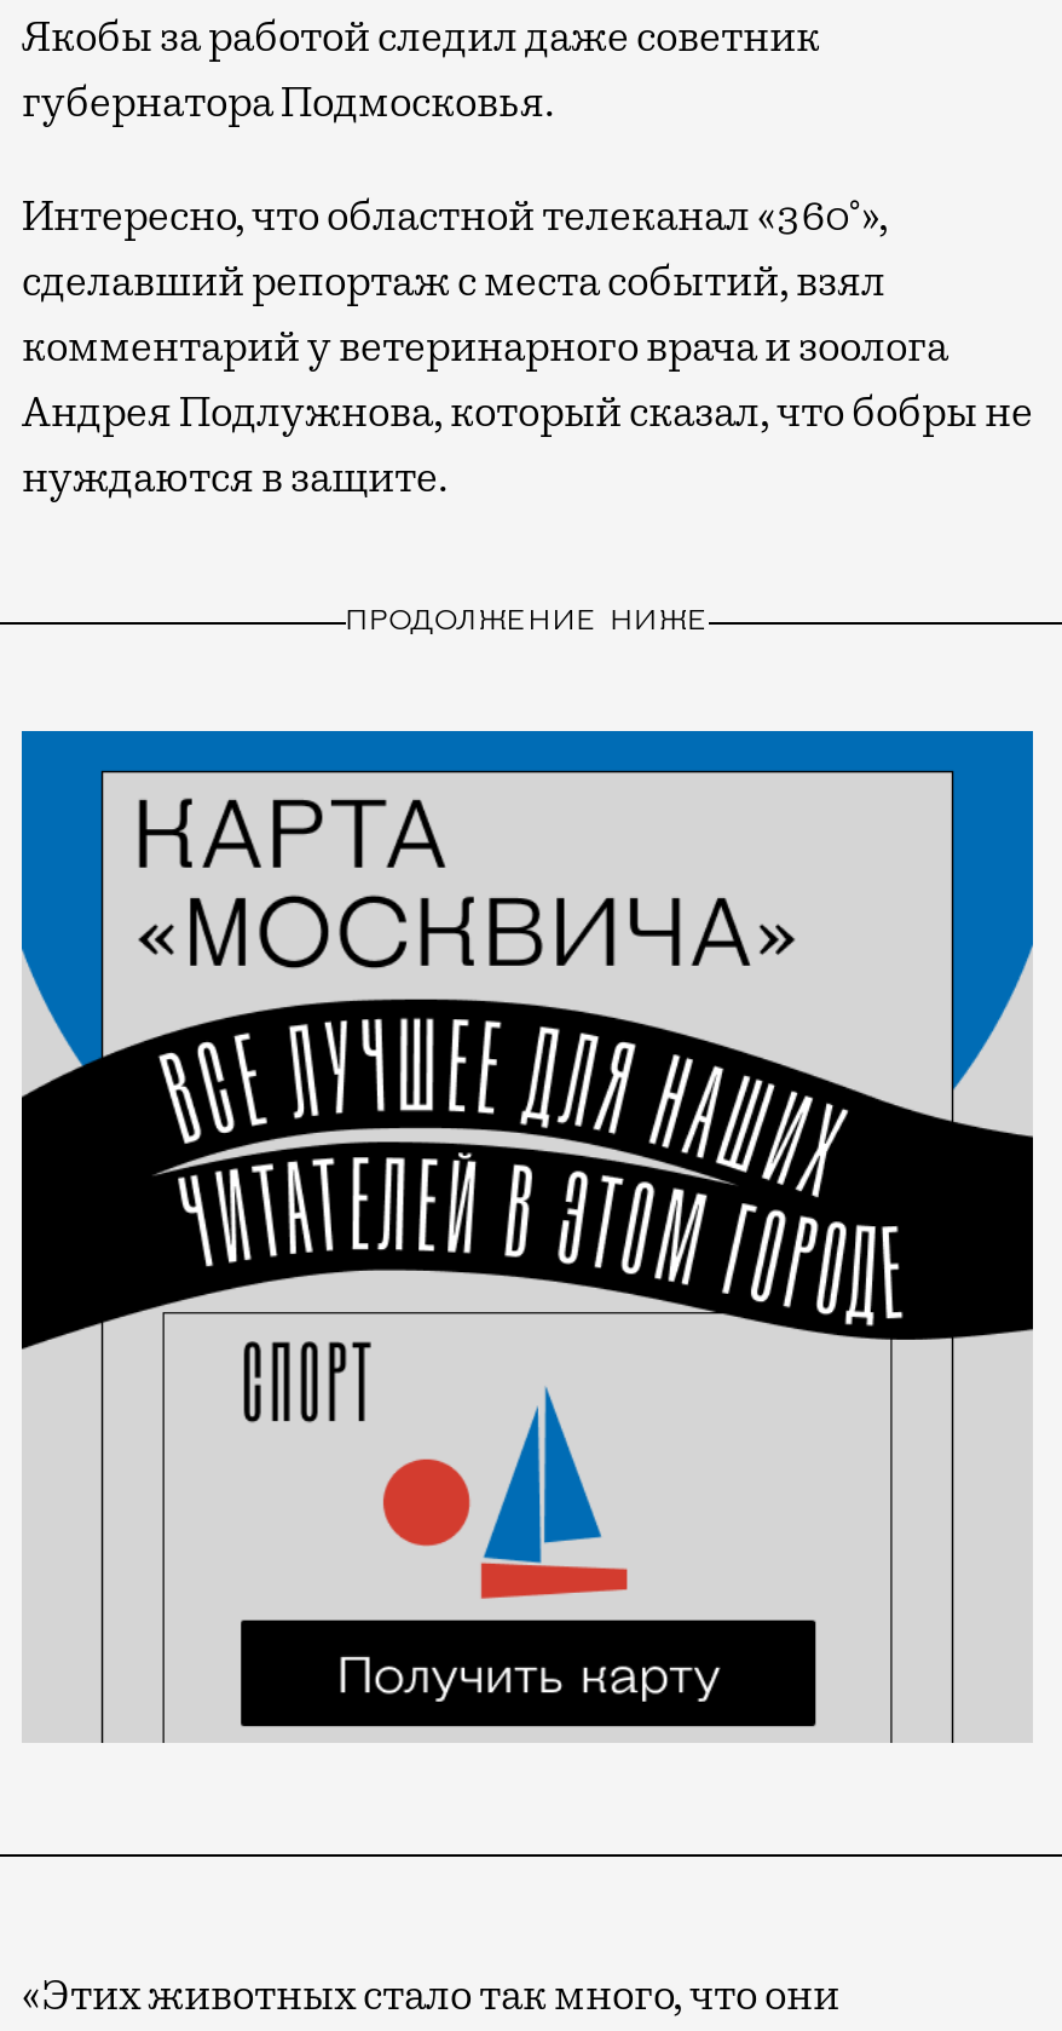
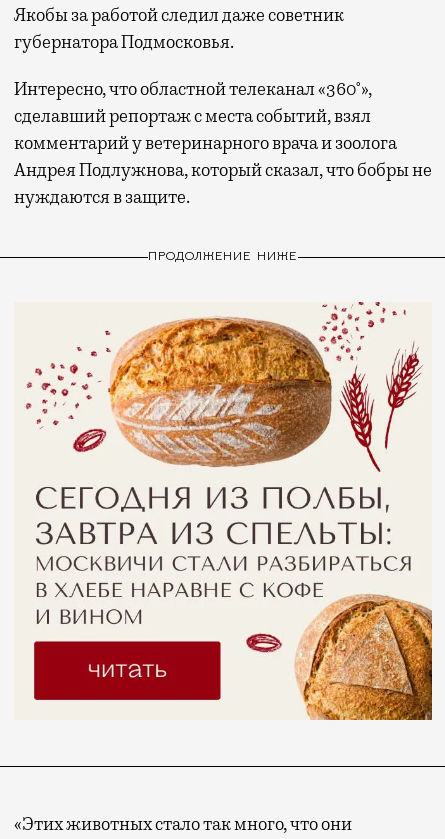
- [image]
+ [image]
